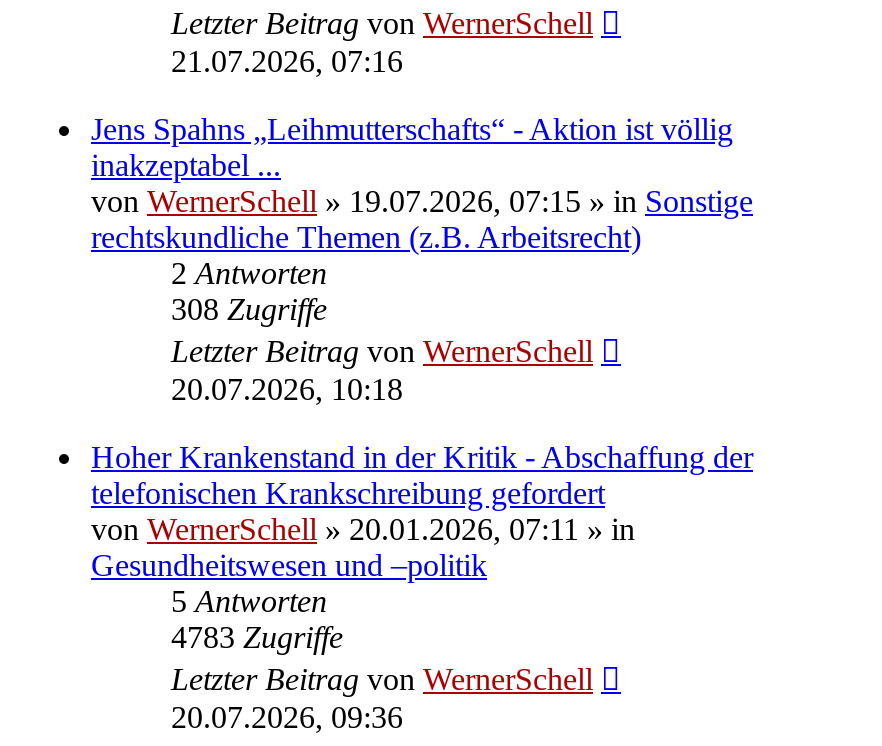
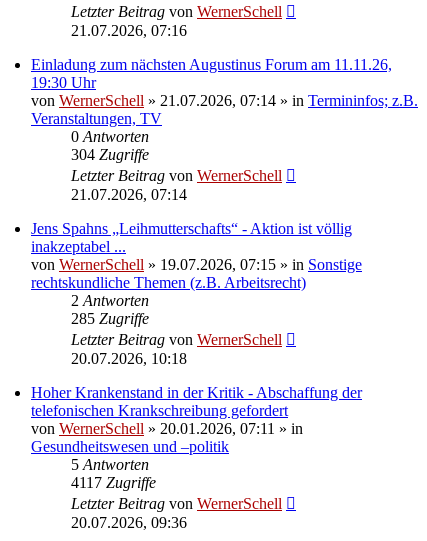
+ Einladung zum nächsten Augustinus Forum am 11.11.26,
+ 19:30 Uhr
+ von WernerSchell» 21.07.2026, 07:14» in Termininfos; z.B.
+ Veranstaltungen, TV
+ 0 Antworten
+ 304 Zugriffe
+ Letzter Beitrag von WernerSchell
+ 21.07.2026, 07:14

- 308 Zugriffe
+ 285 Zugriffe

- 4783 Zugriffe
+ 4117 Zugriffe
